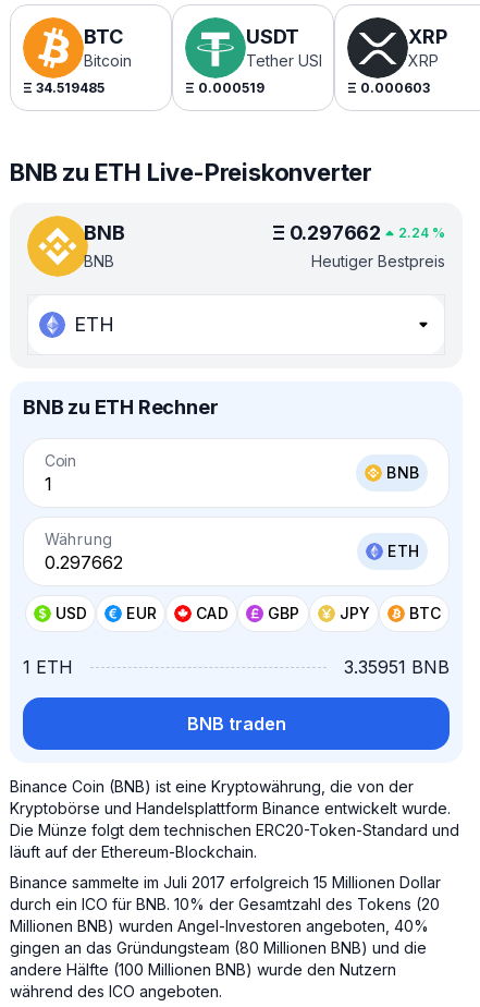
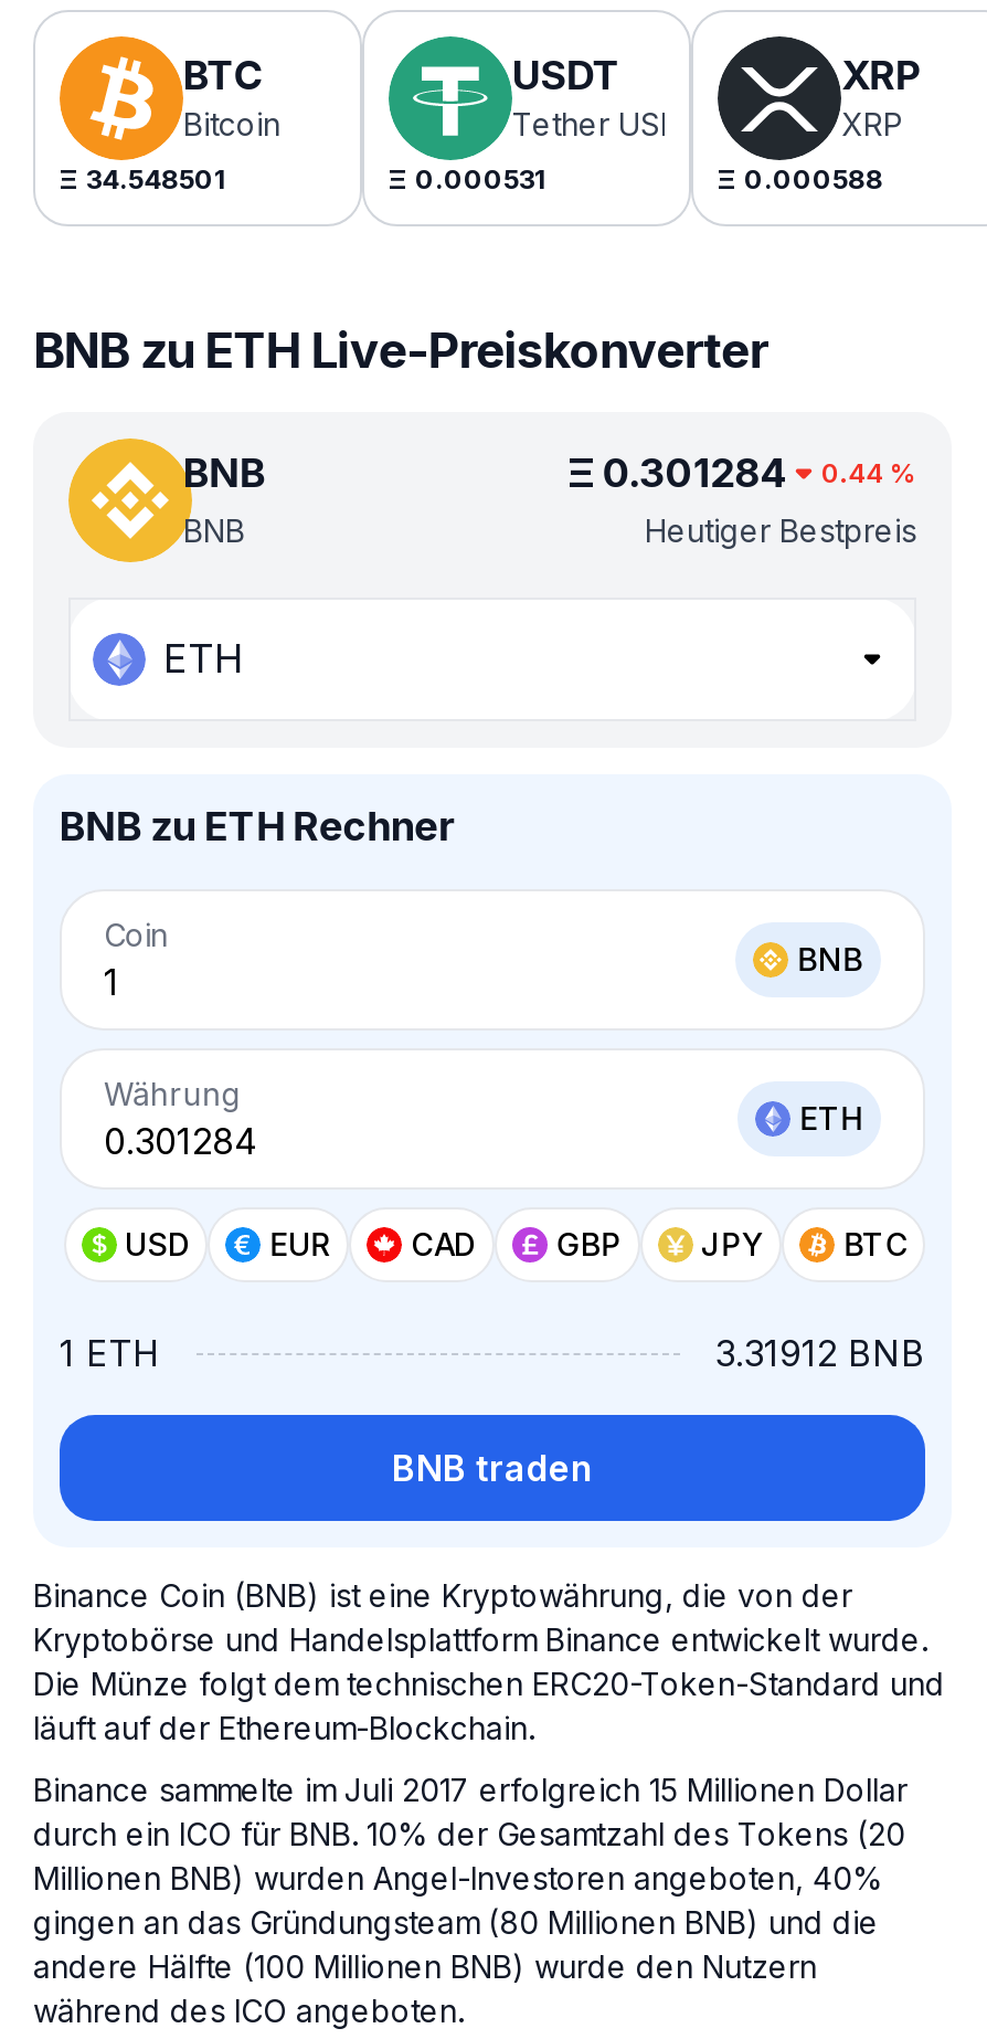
- Ξ 34.519485
+ Ξ 34.548501

- Ξ 0.000519
+ Ξ 0.000531

- Ξ 0.000603
+ Ξ 0.000588

- Ξ 0.297662
+ Ξ 0.301284

- 2.24%
+ 0.44%

- 3.35951 BNB
+ 3.31912 BNB
